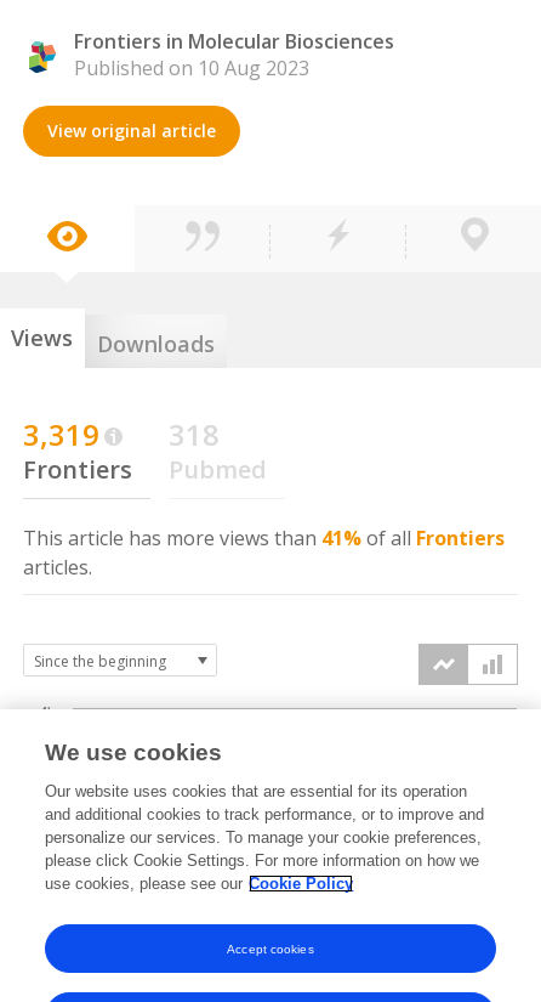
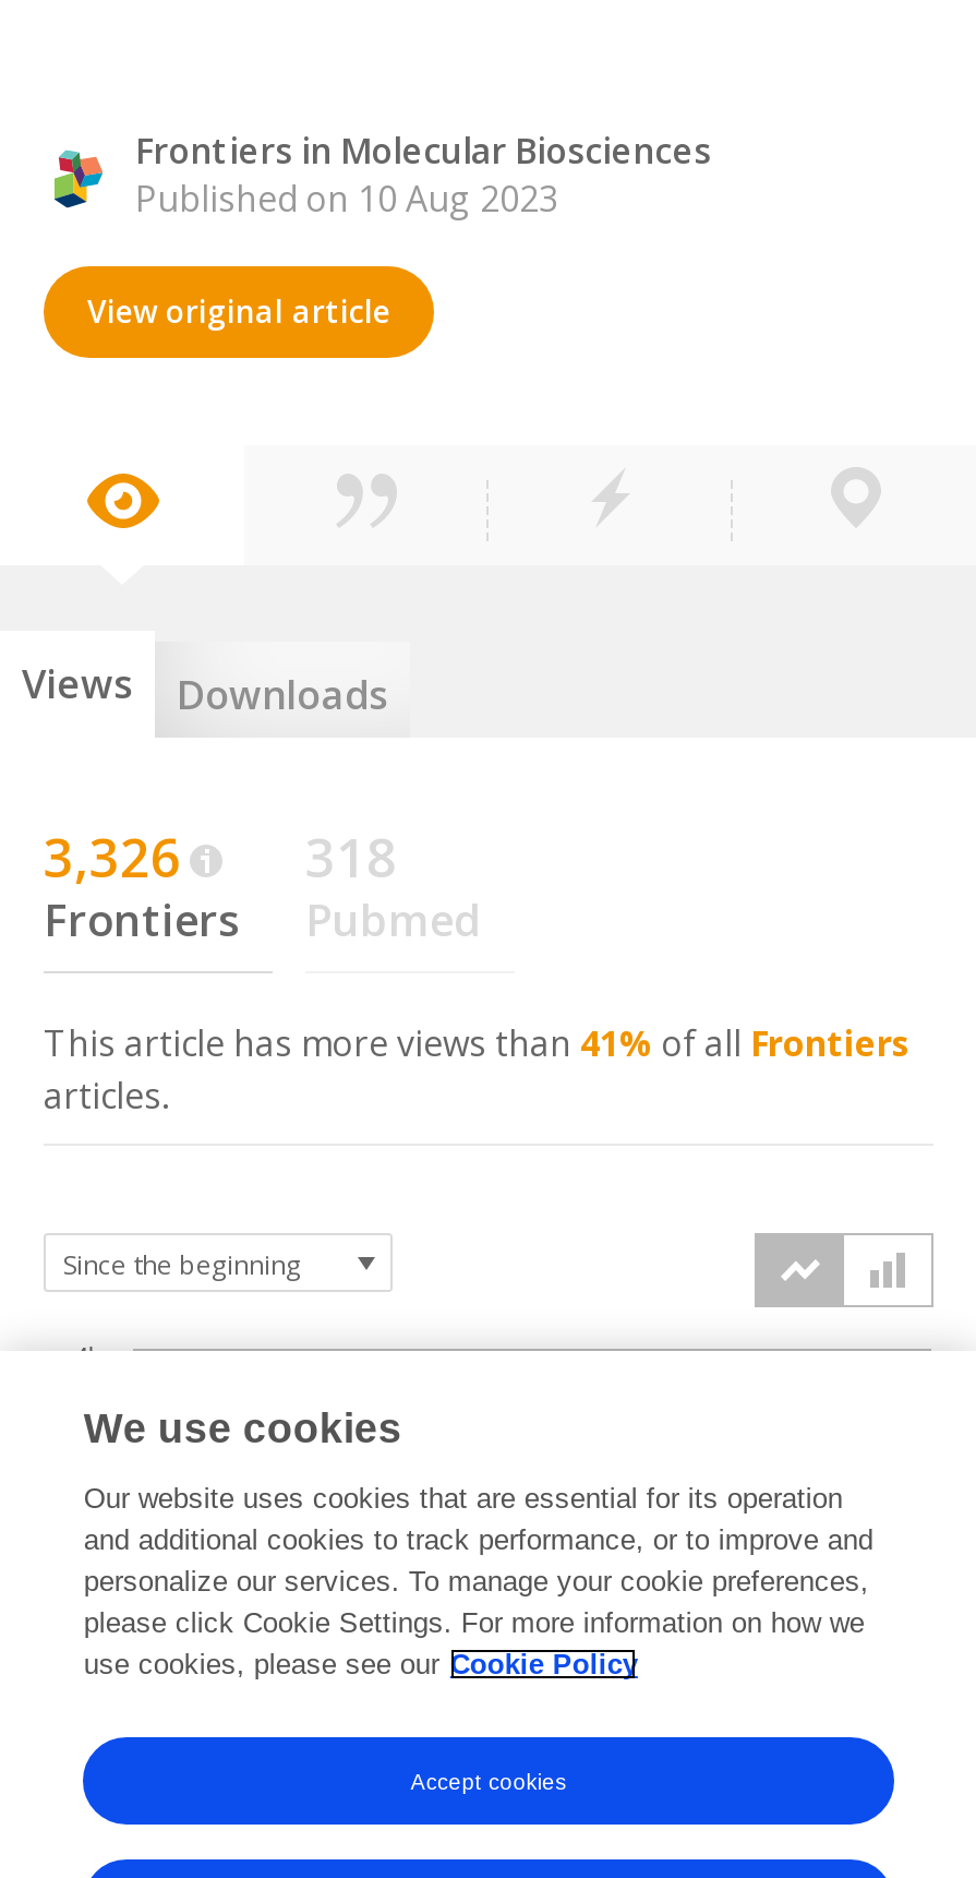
- 3,319
+ 3,326
